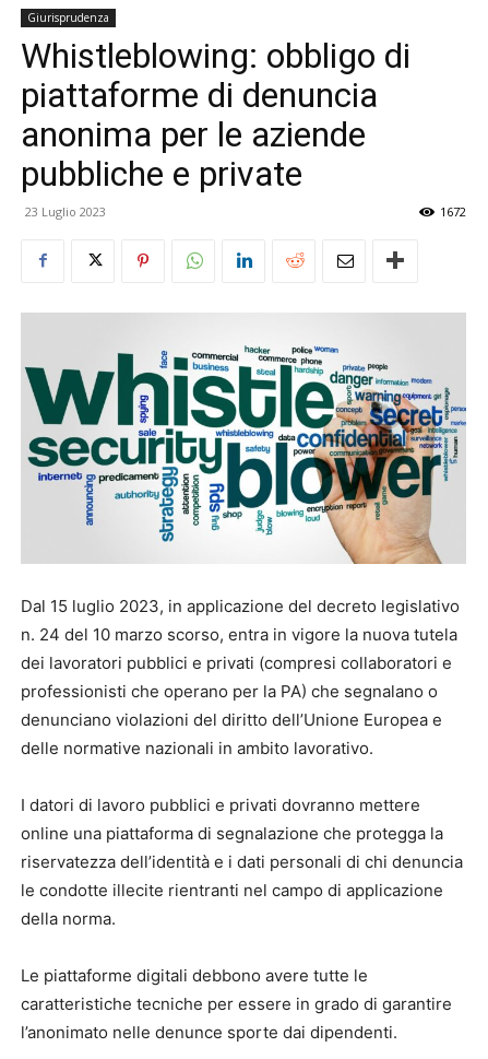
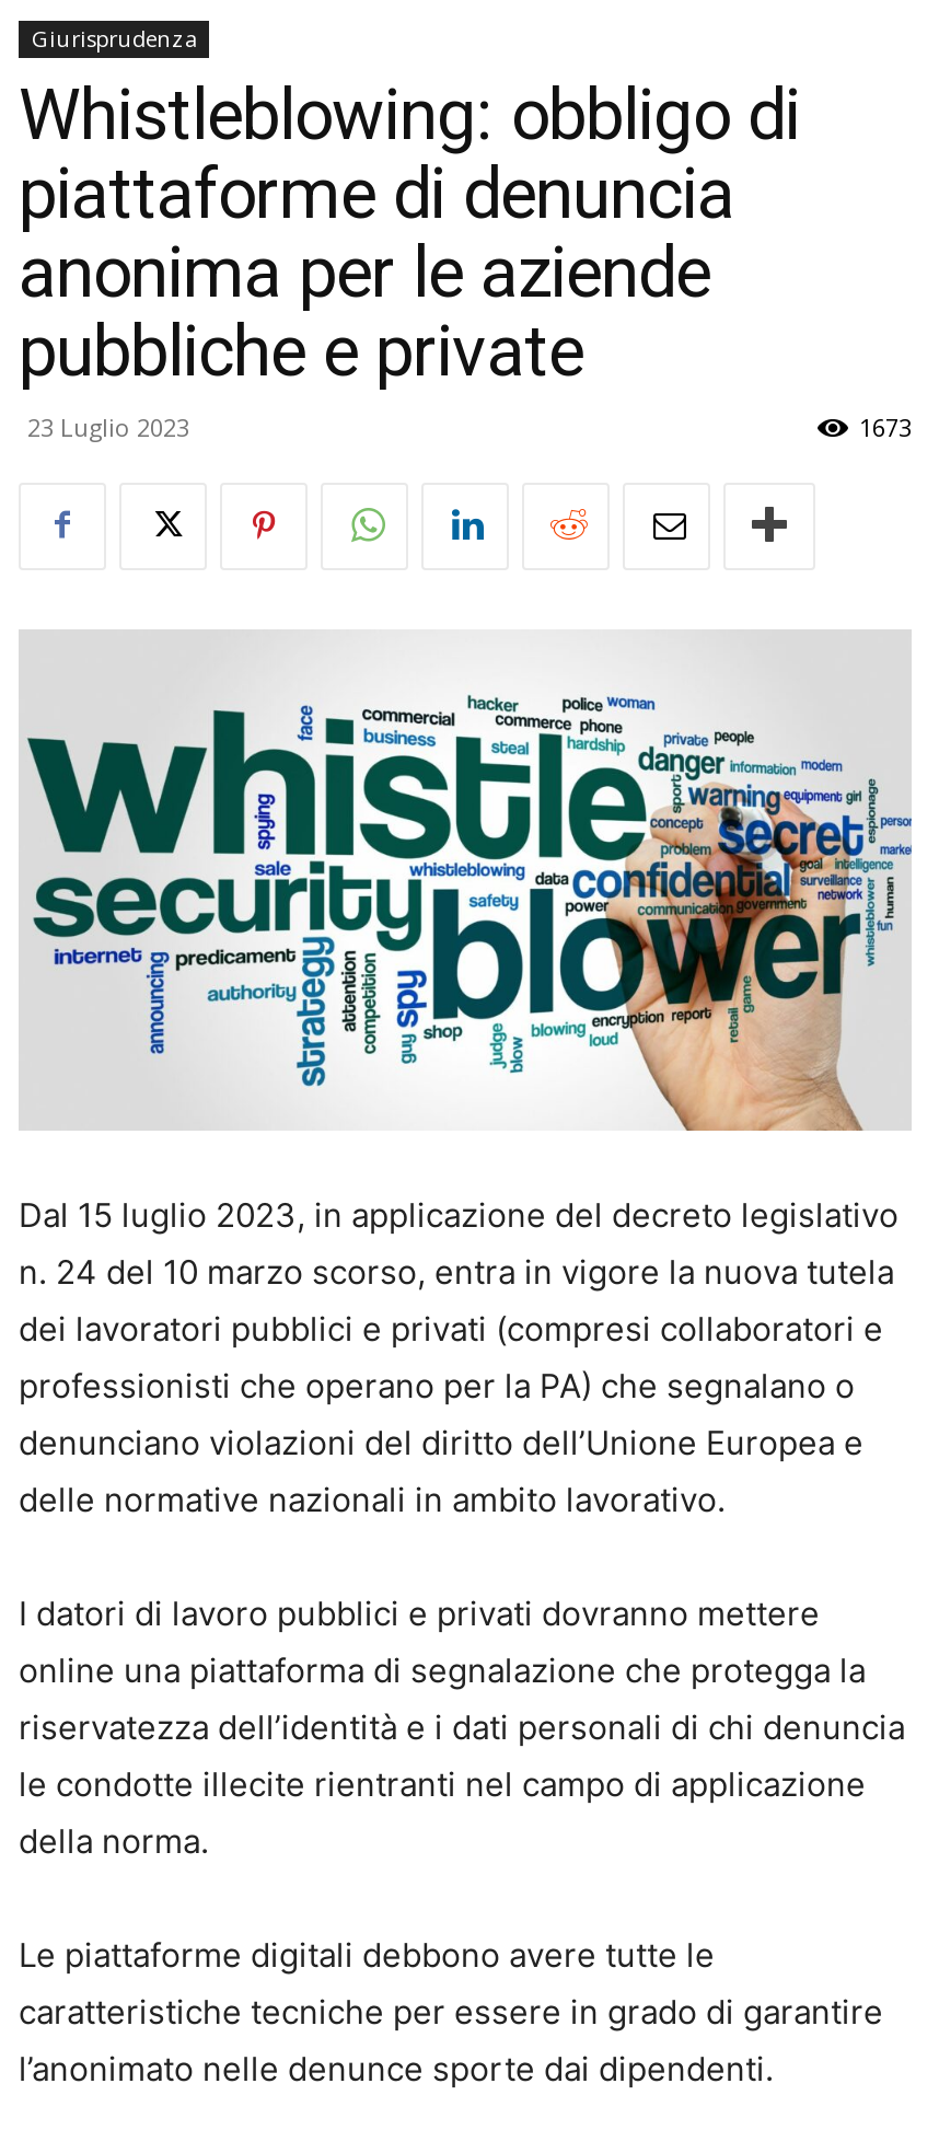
- 1672
+ 1673
